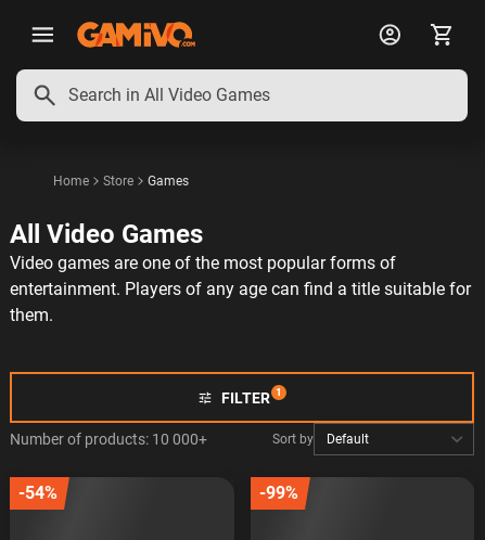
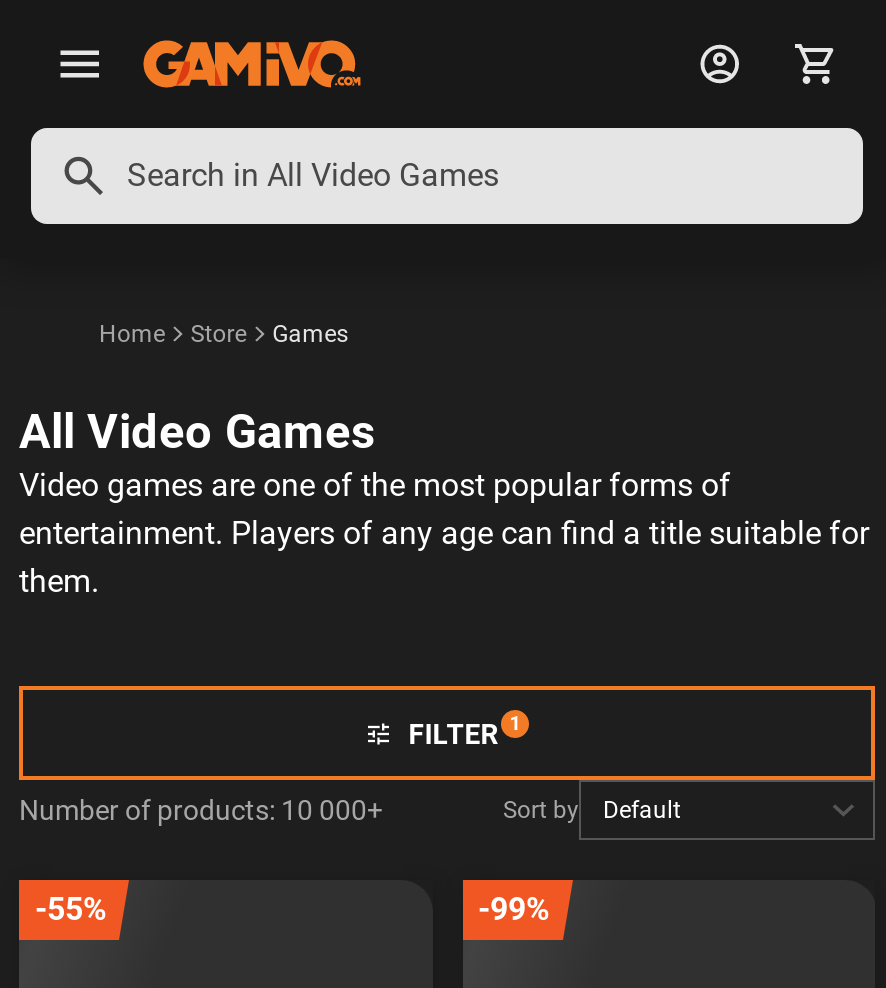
- -54%
+ -55%
